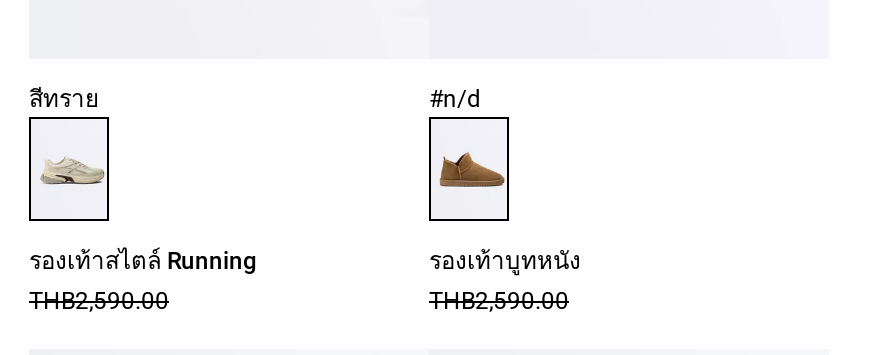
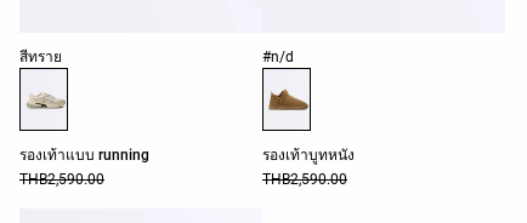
- รองเท้าสไตล์ Running
+ รองเท้าแบบ running
